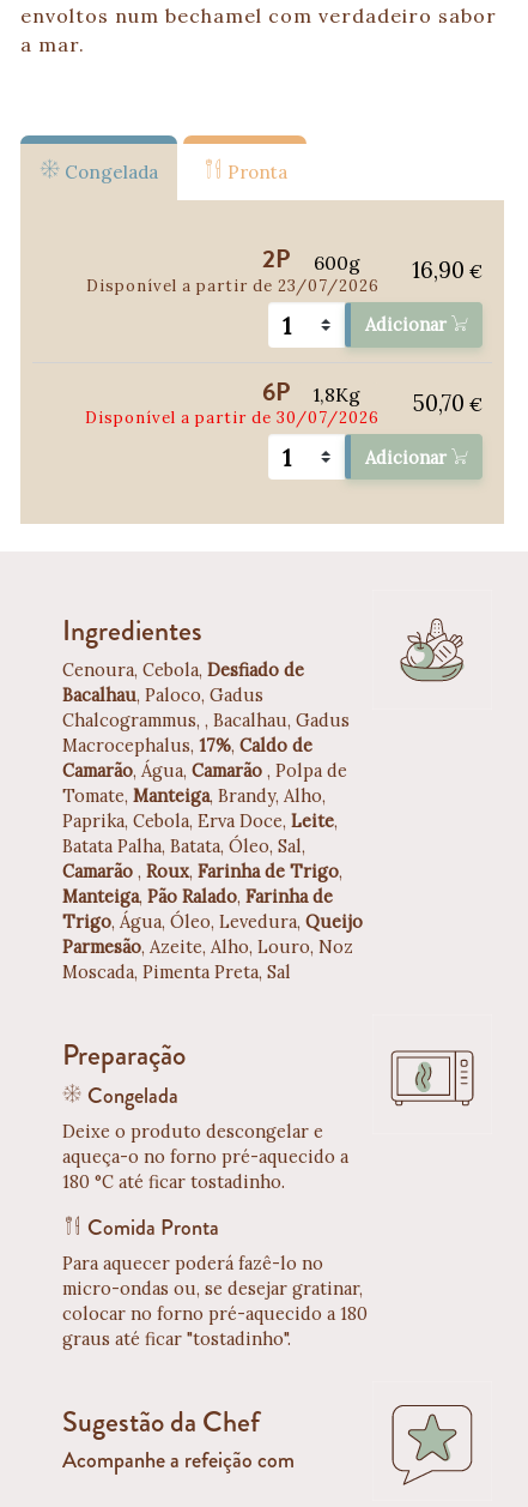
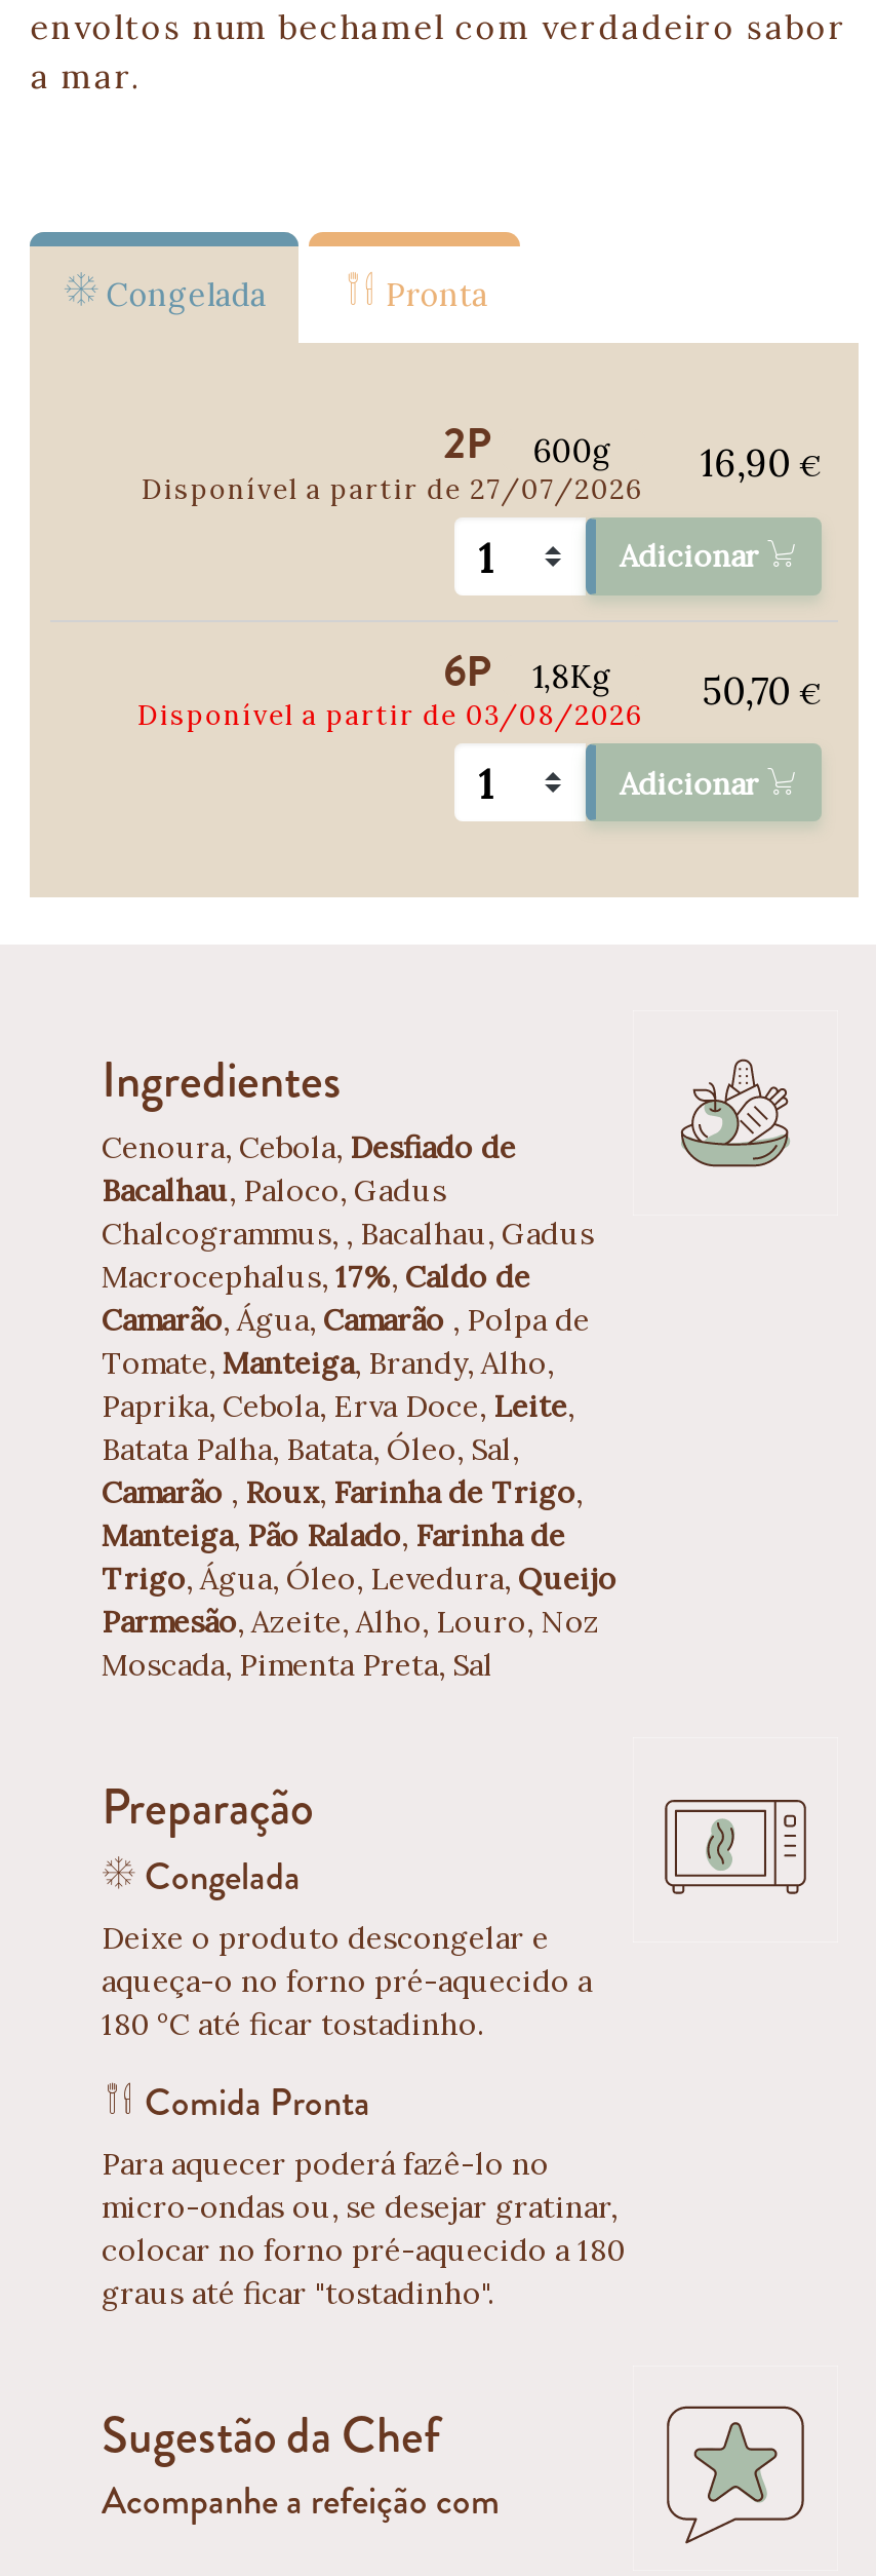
- Disponível a partir de 23/07/2026
+ Disponível a partir de 27/07/2026

- Disponível a partir de 30/07/2026
+ Disponível a partir de 03/08/2026
